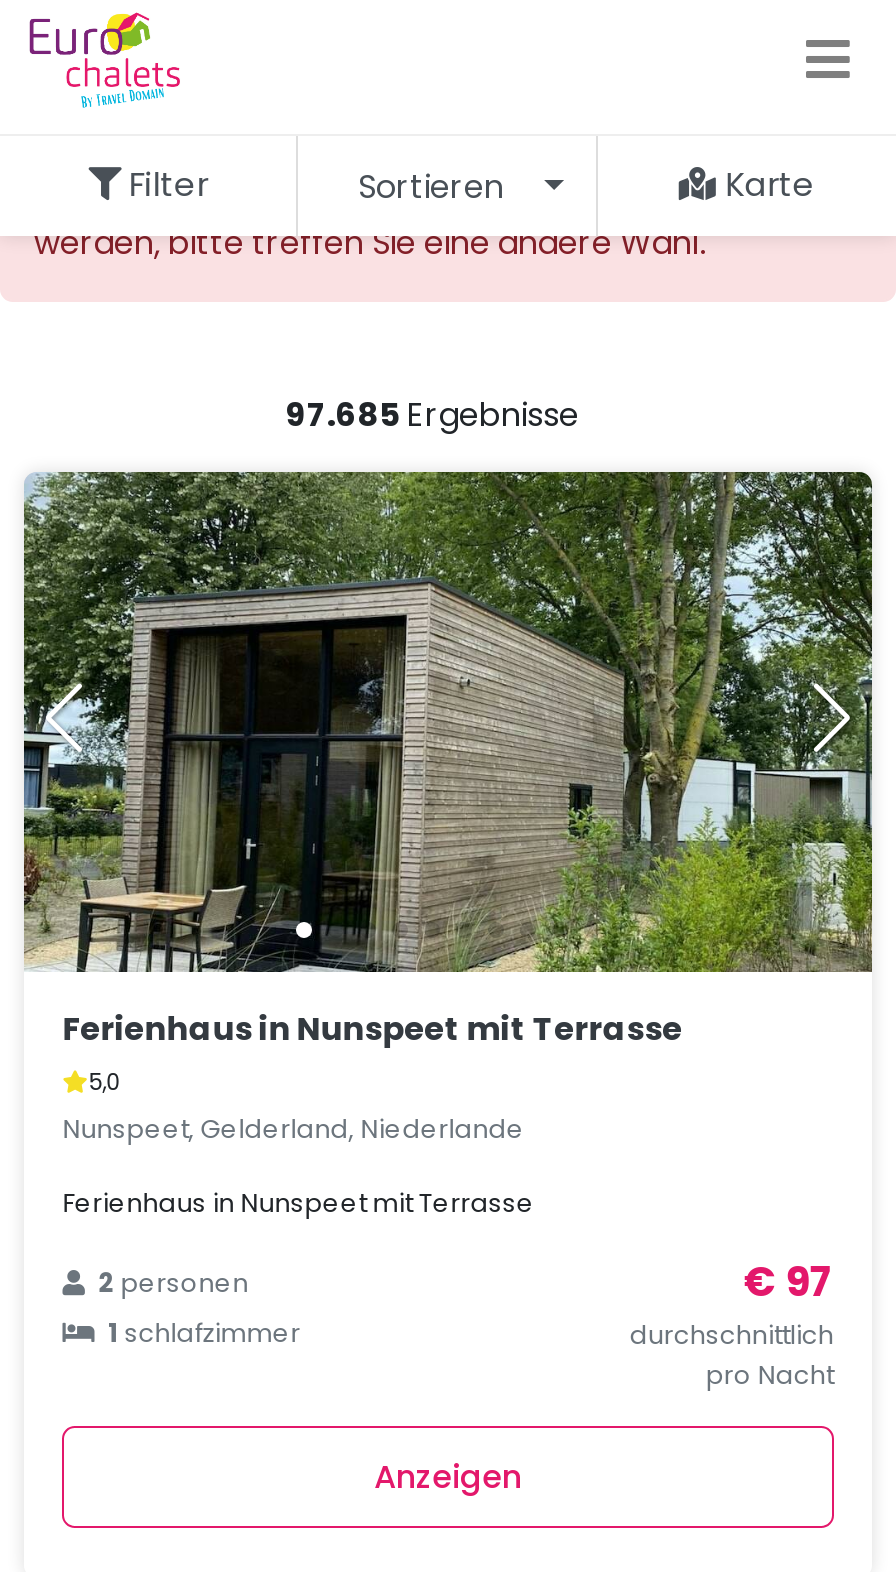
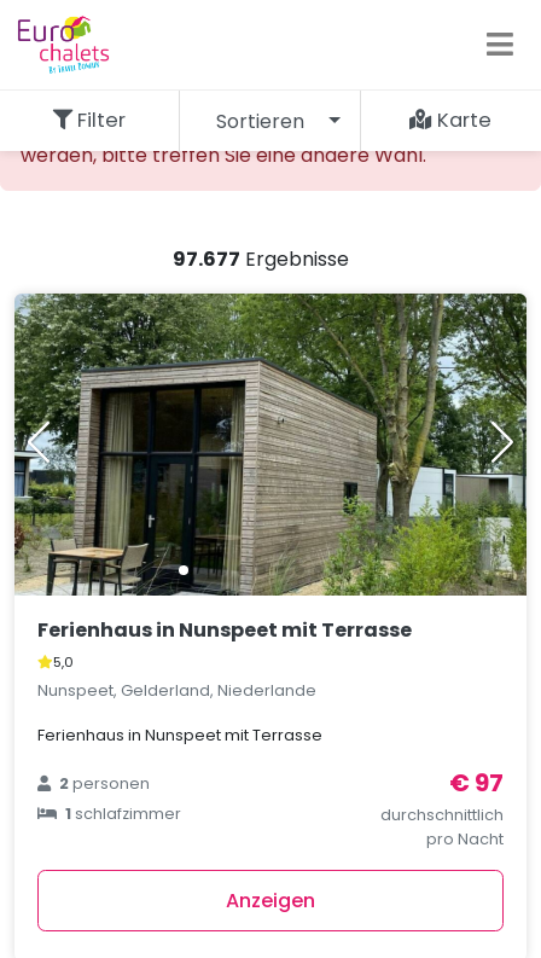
- 97.685 Ergebnisse
+ 97.677 Ergebnisse
